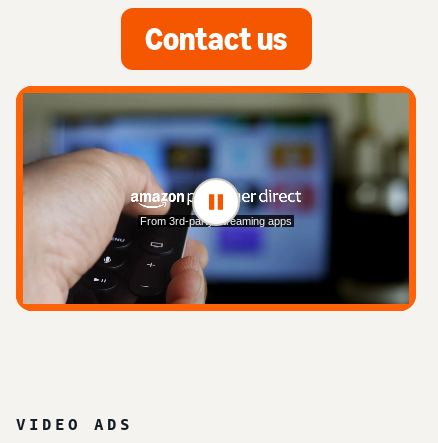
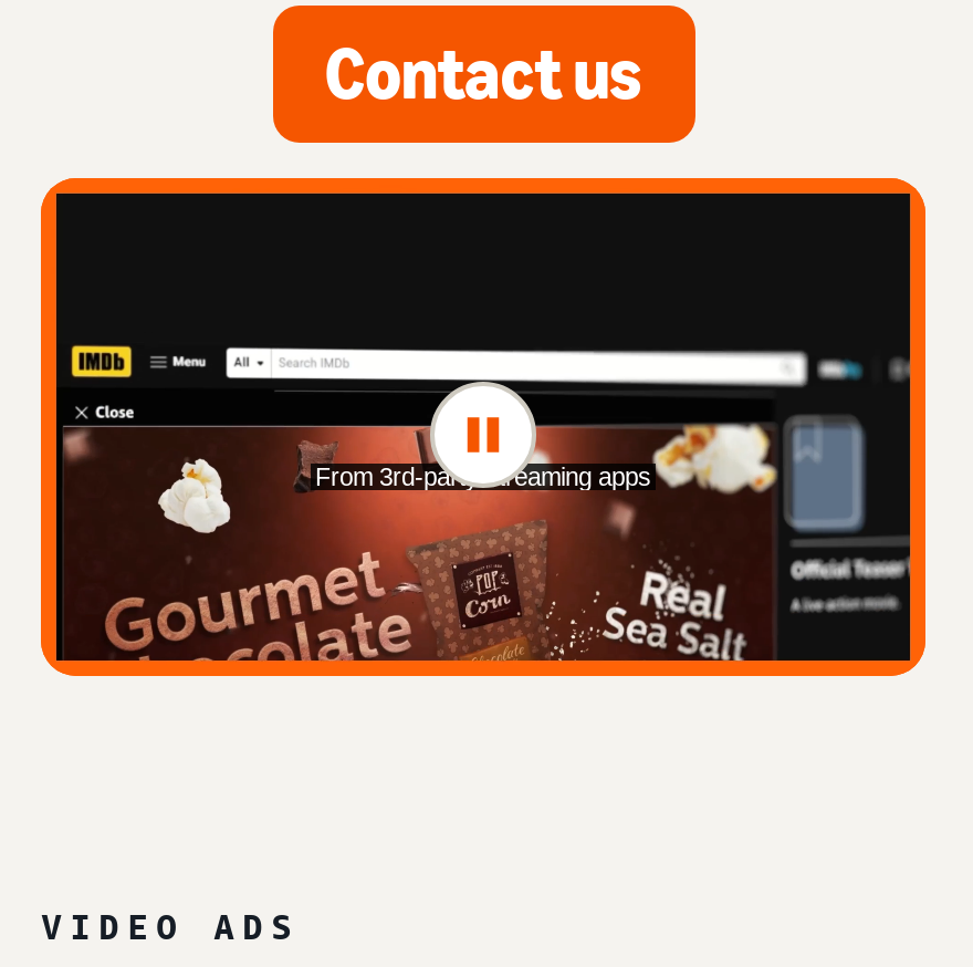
- [image]
+ [image]
